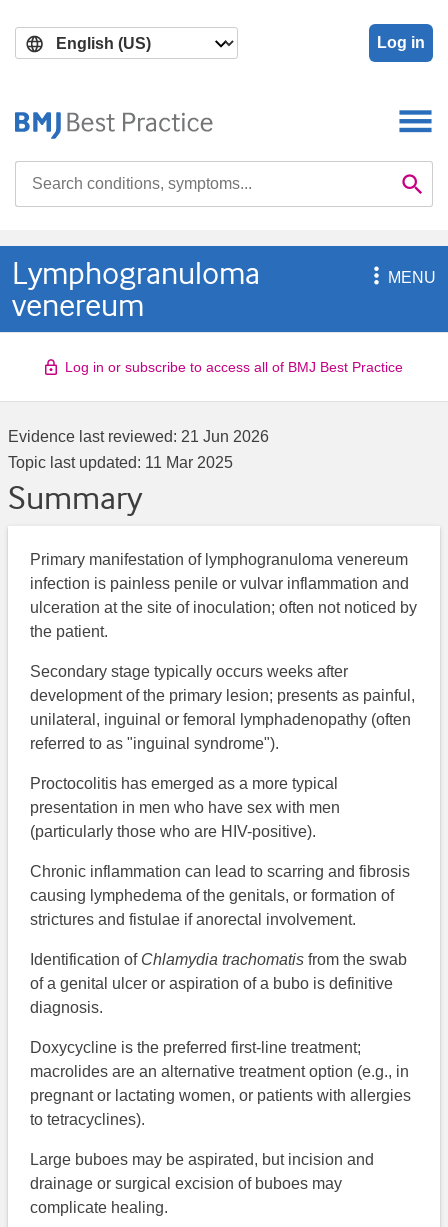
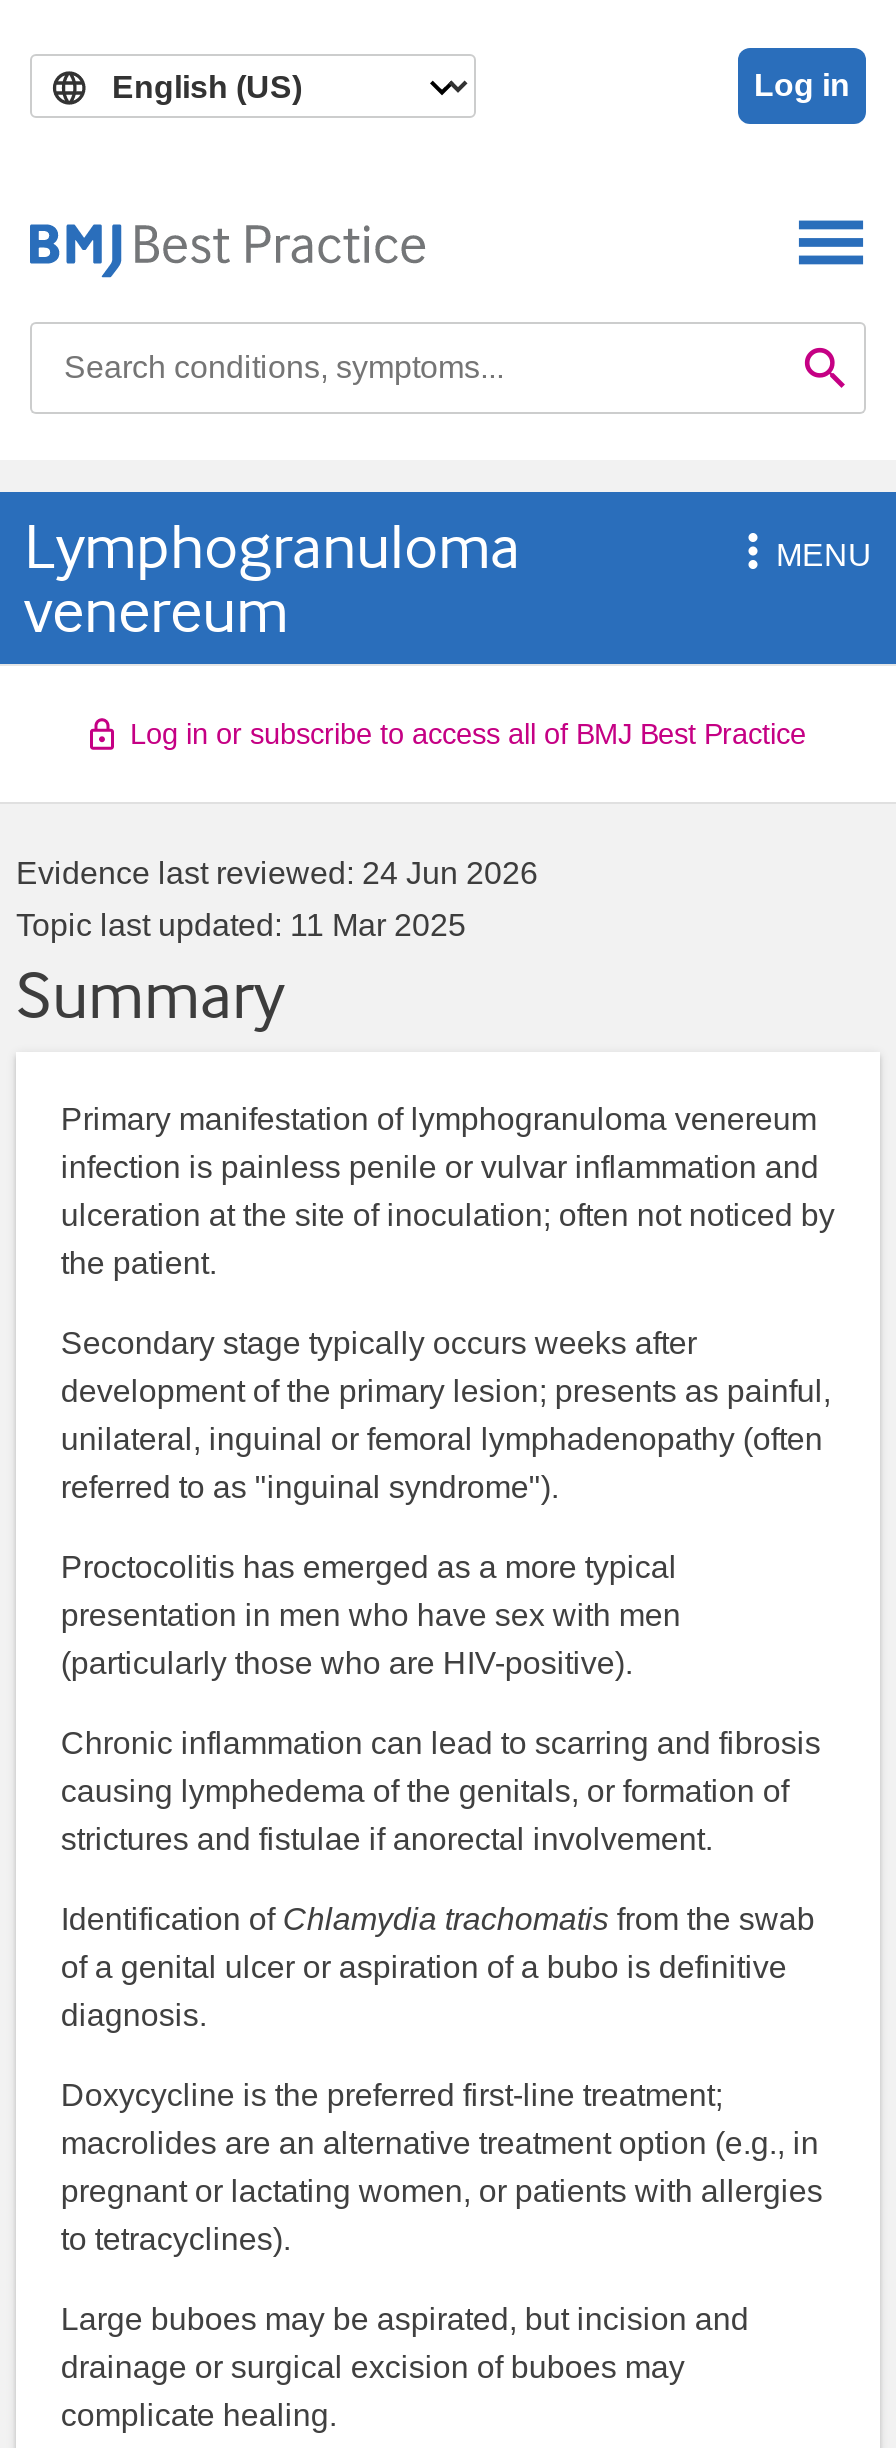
- Evidence last reviewed: 21 Jun 2026
+ Evidence last reviewed: 24 Jun 2026
